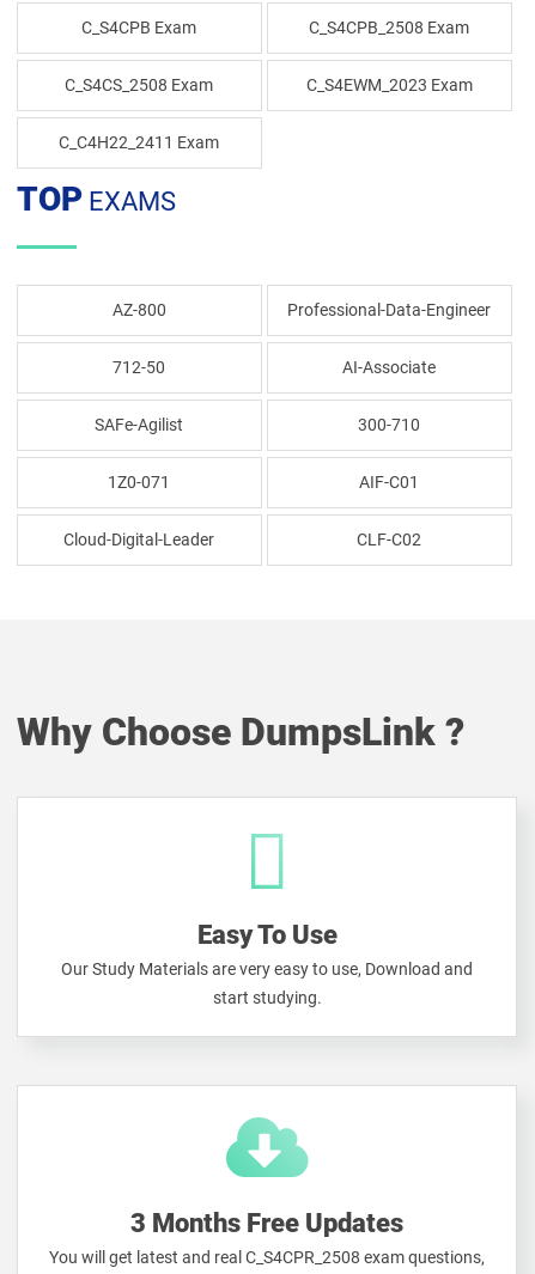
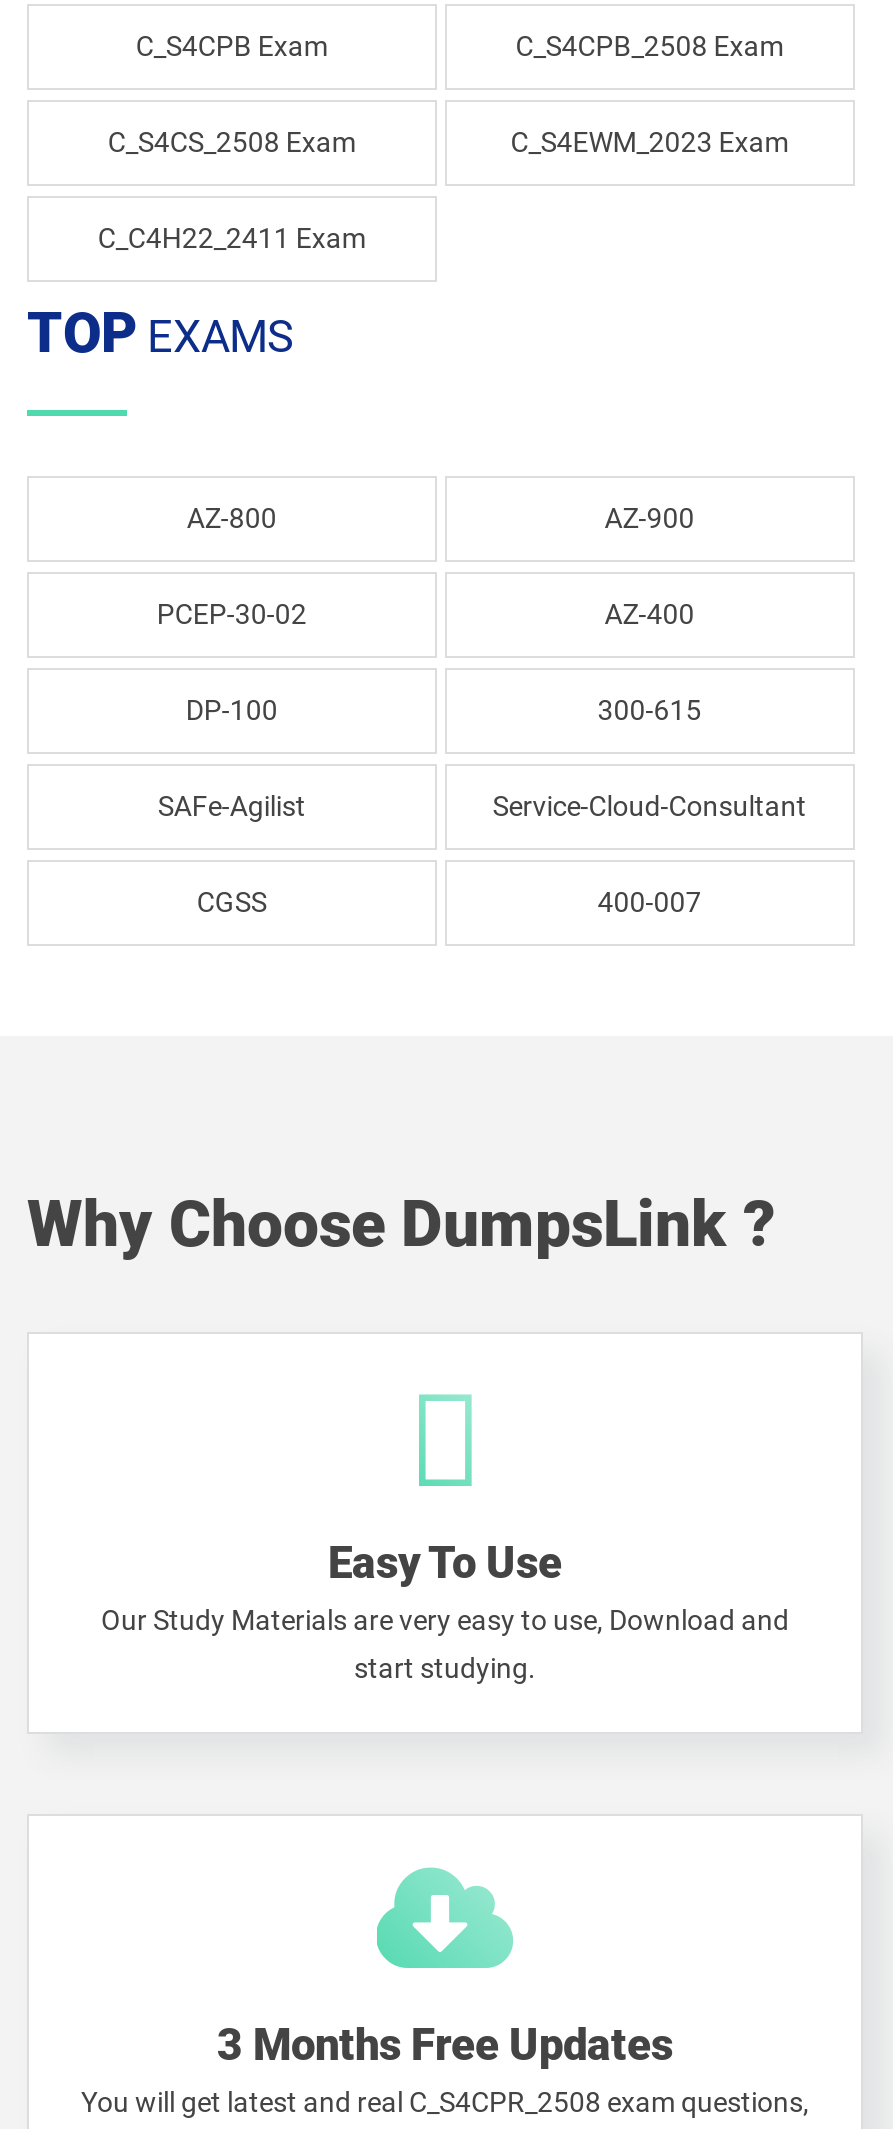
- Professional-Data-Engineer
- 712-50
- AI-Associate
+ AZ-900
+ PCEP-30-02
+ AZ-400
+ DP-100
+ 300-615

- 300-710
- 1Z0-071
- AIF-C01
- Cloud-Digital-Leader
- CLF-C02
+ Service-Cloud-Consultant
+ CGSS
+ 400-007

moved down: SAFe-Agilist
